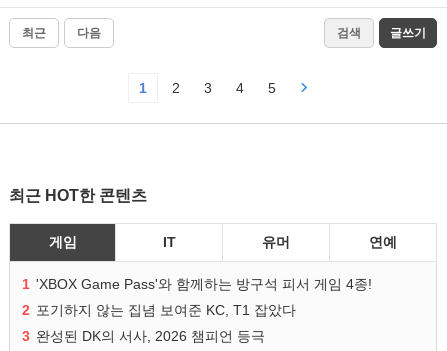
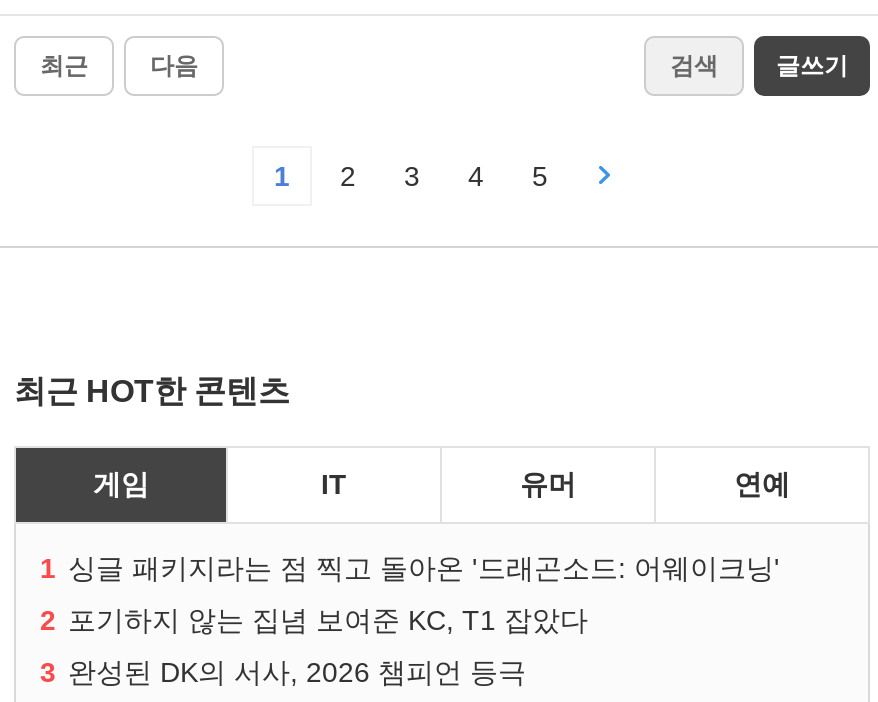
- 1 'XBOX Game Pass'와 함께하는 방구석 피서 게임 4종!
+ 1 싱글 패키지라는 점 찍고 돌아온 '드래곤소드: 어웨이크닝'
